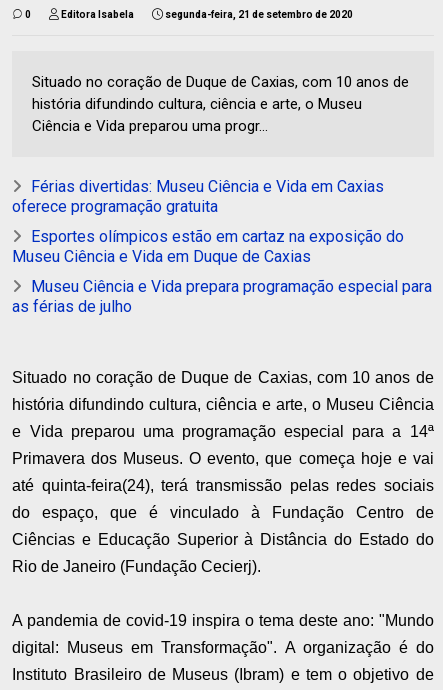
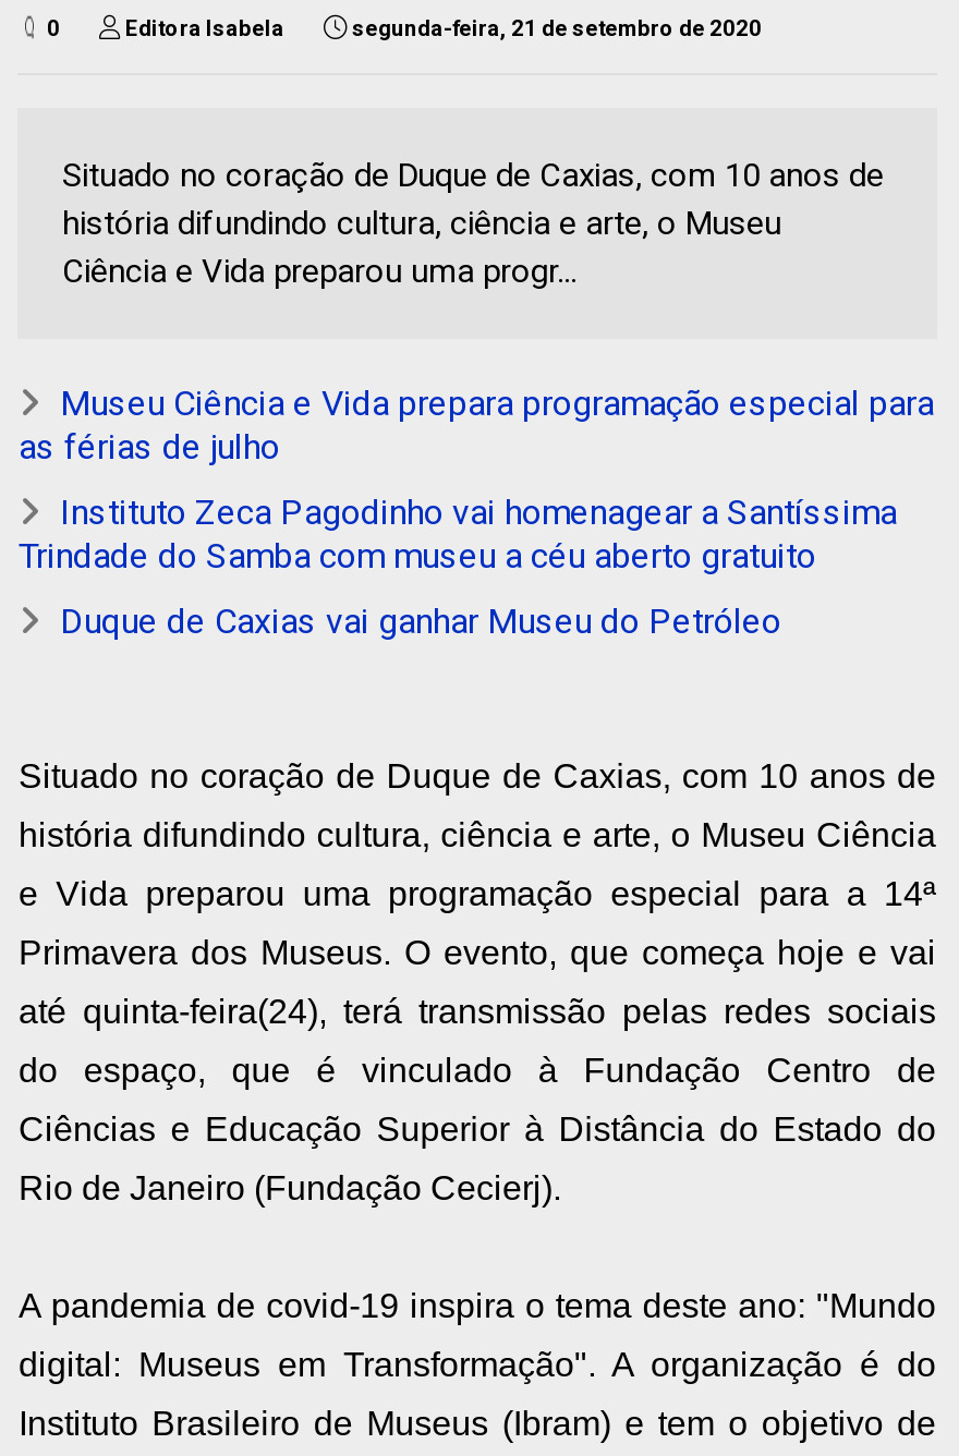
- Férias divertidas: Museu Ciência e Vida em Caxias
- oferece programação gratuita
- Esportes olímpicos estão em cartaz na exposição do
- Museu Ciência e Vida em Duque de Caxias

moved up: Museu Ciência e Vida prepara programação especial para | as férias de julho

+ Instituto Zeca Pagodinho vai homenagear a Santíssima
+ Trindade do Samba com museu a céu aberto gratuito
+ Duque de Caxias vai ganhar Museu do Petróleo
